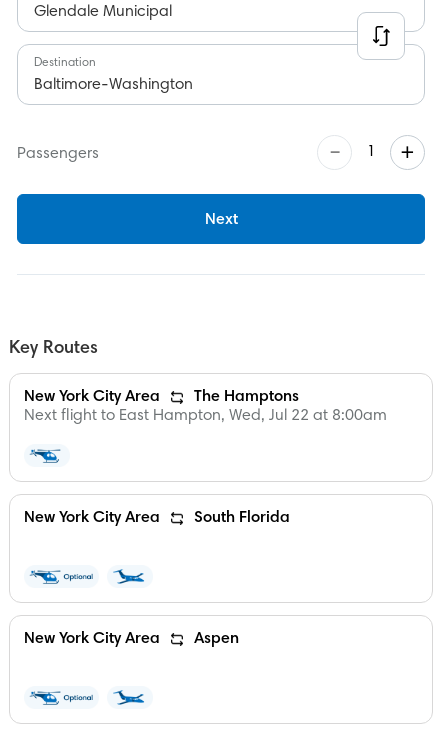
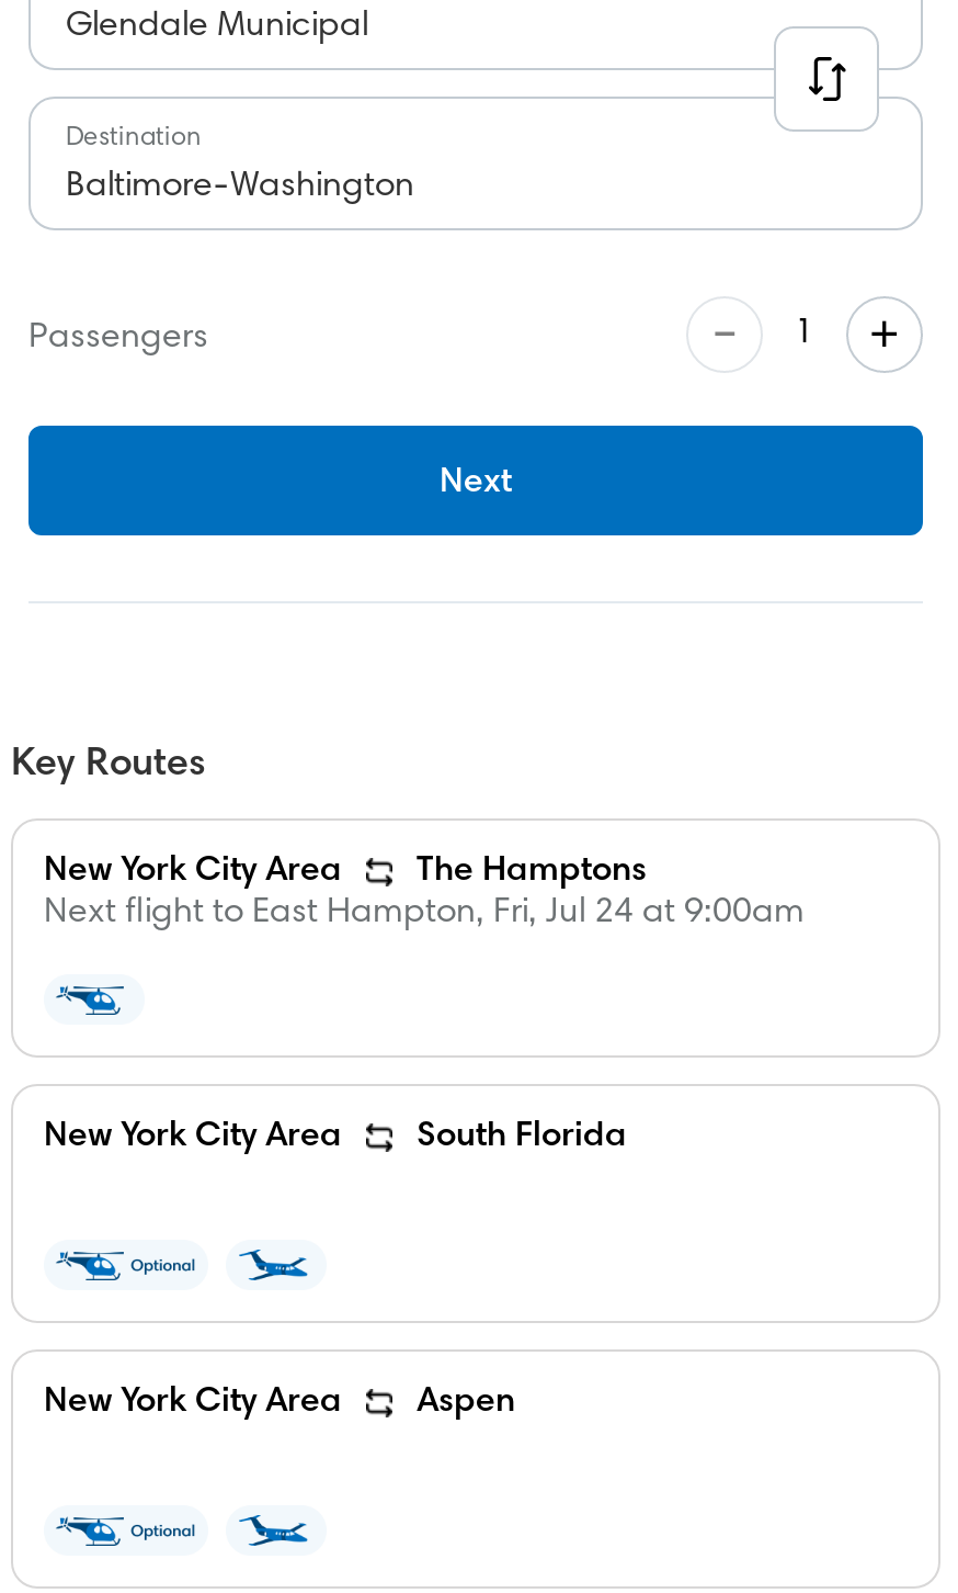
- Next flight to East Hampton, Wed, Jul 22 at 8:00am
+ Next flight to East Hampton, Fri, Jul 24 at 9:00am
